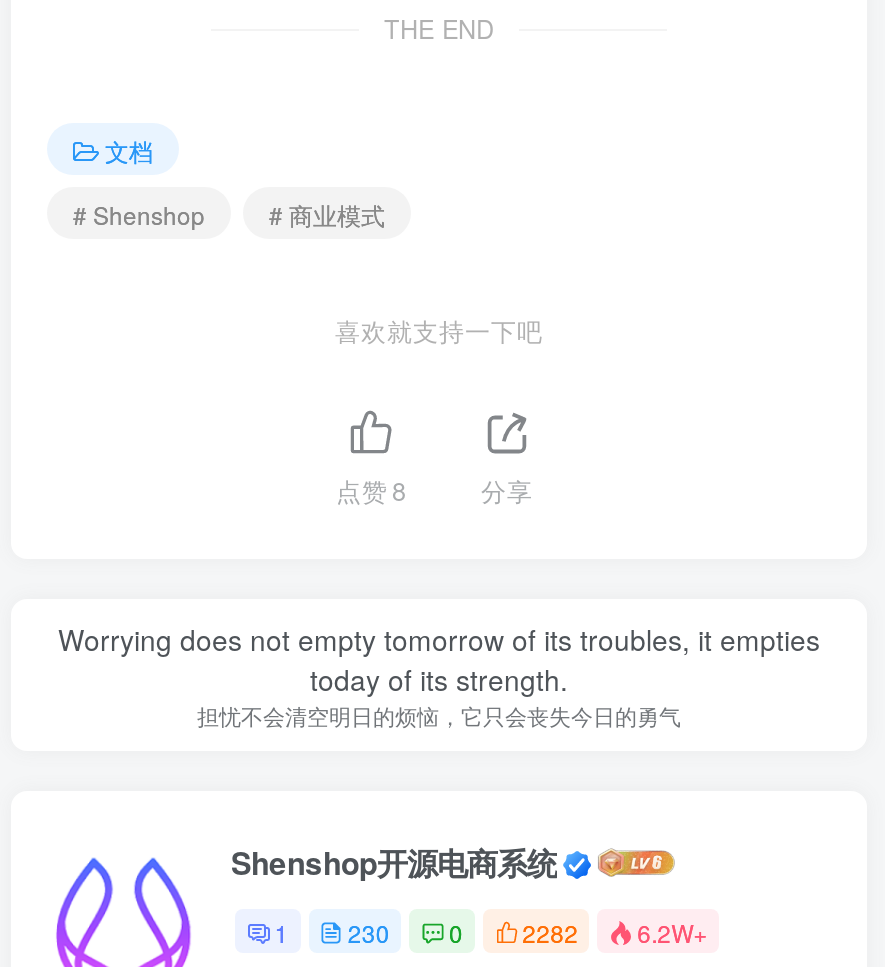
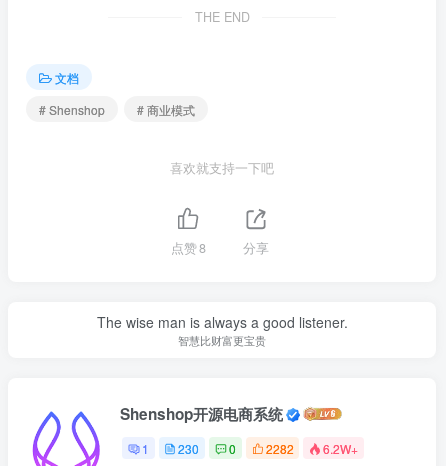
- Worrying does not empty tomorrow of its troubles, it empties
- today of its strength.
- 担忧不会清空明日的烦恼，它只会丧失今日的勇气
+ The wise man is always a good listener.
+ 智慧比财富更宝贵

moved up: [image]
